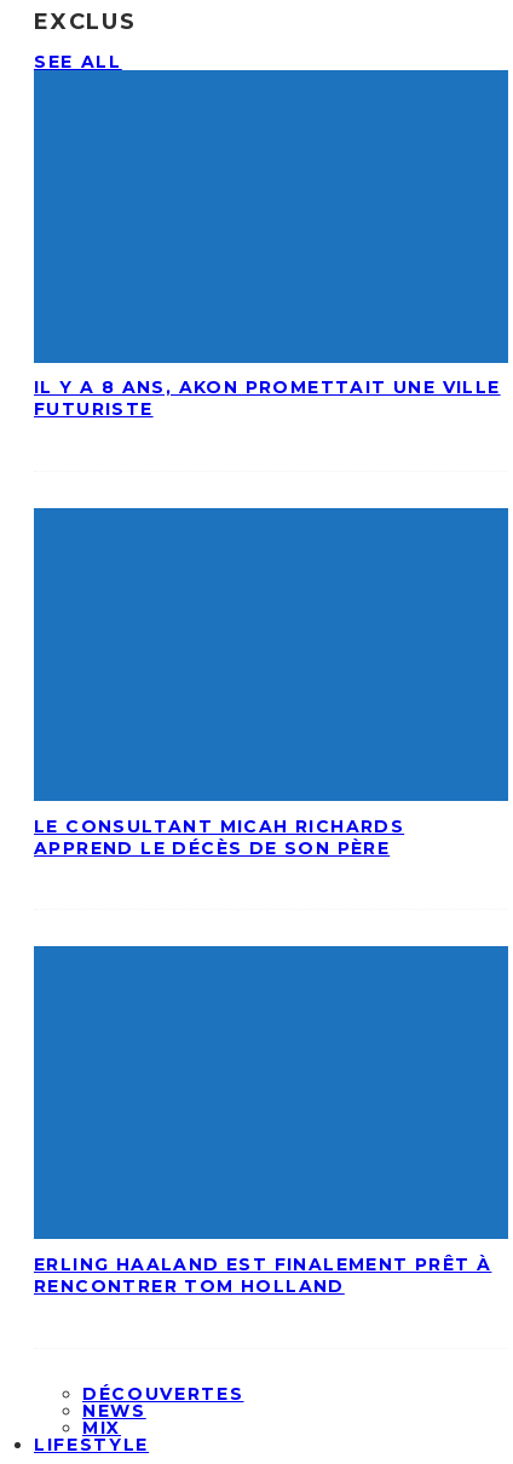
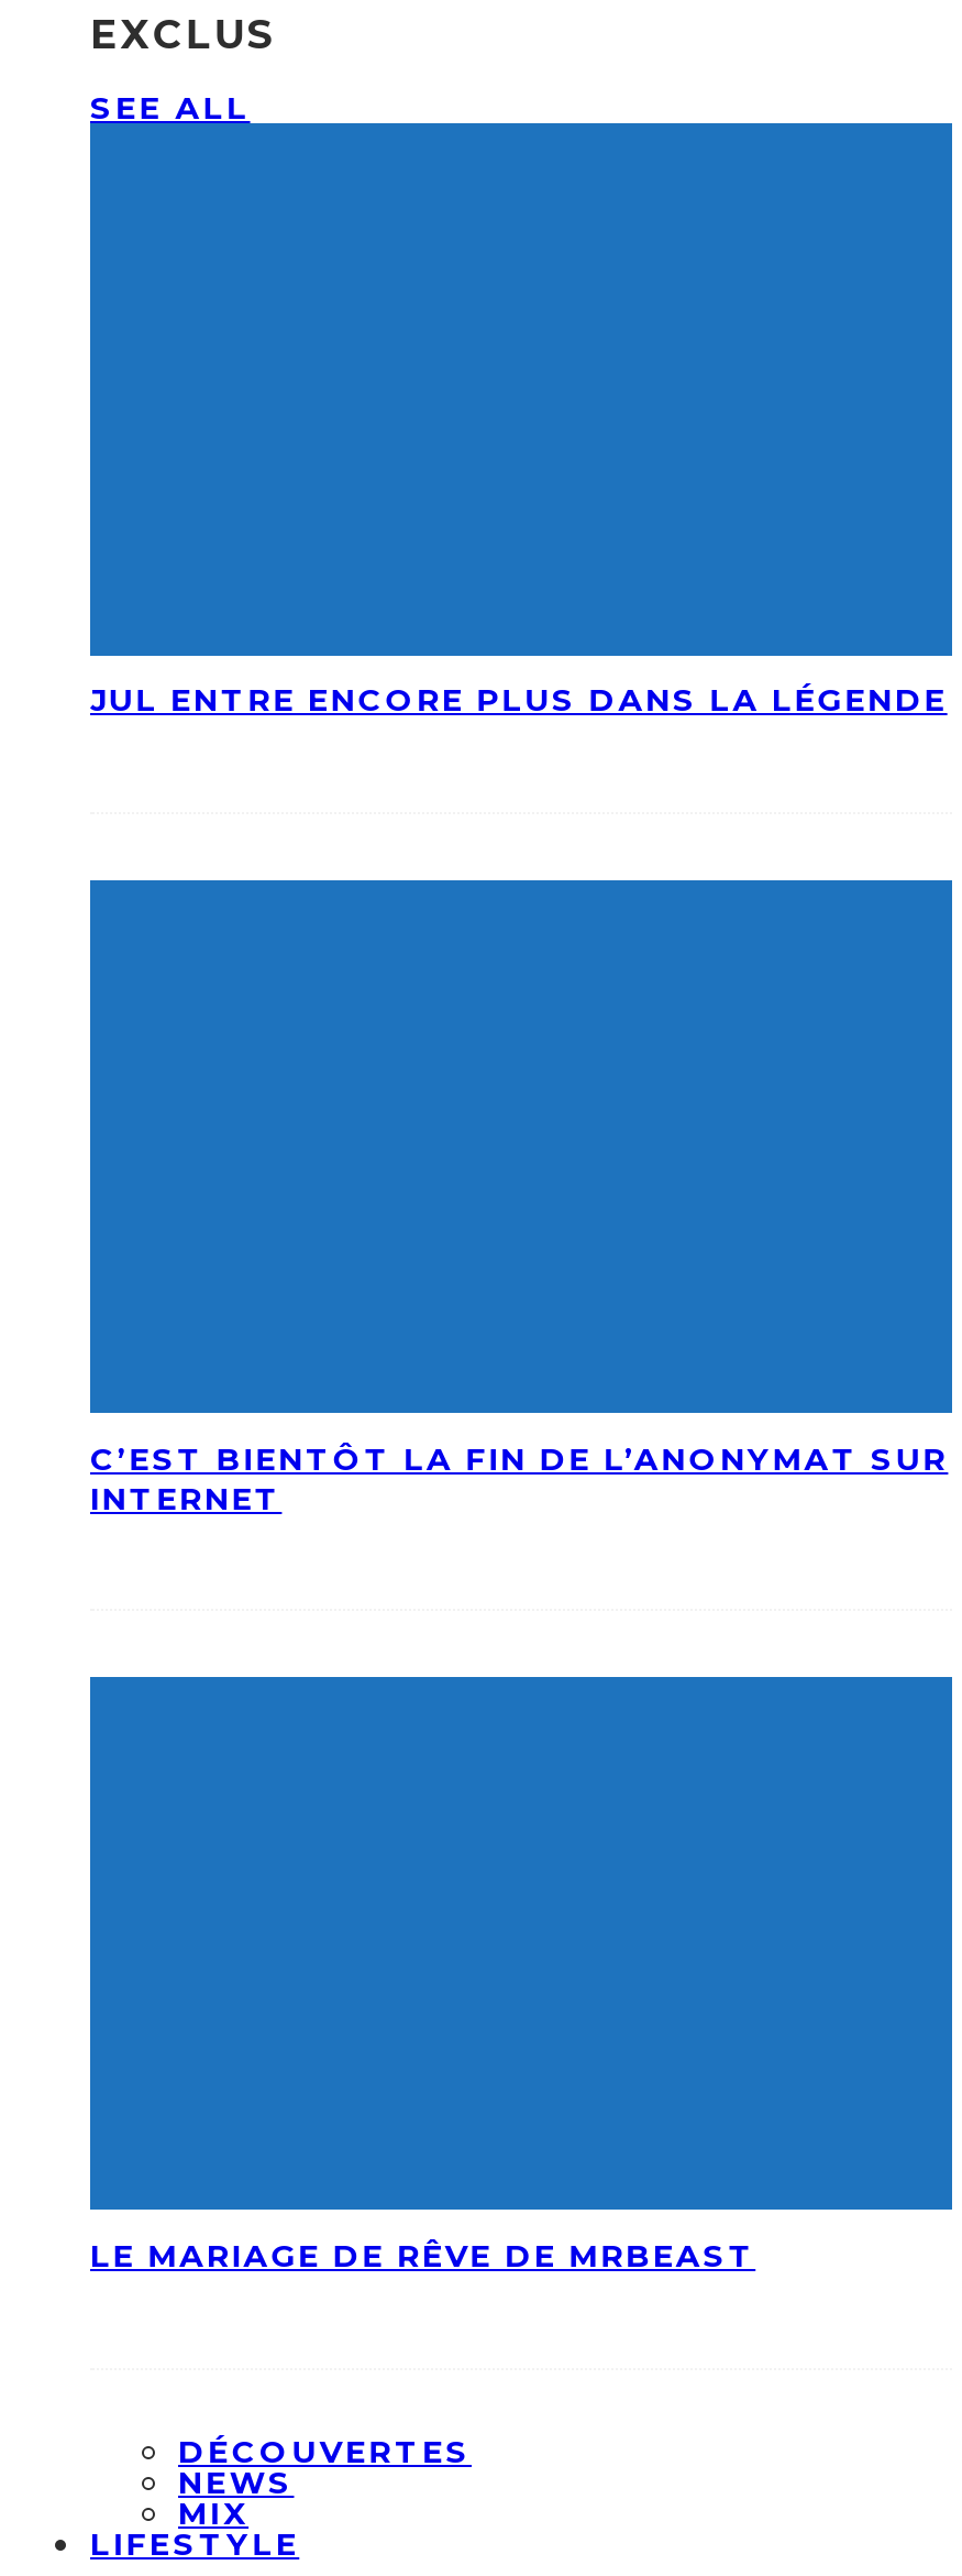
- IL Y A 8 ANS, AKON PROMETTAIT UNE VILLE
- FUTURISTE
+ JUL ENTRE ENCORE PLUS DANS LA LÉGENDE

- LE CONSULTANT MICAH RICHARDS
- APPREND LE DÉCÈS DE SON PÈRE
+ C’EST BIENTÔT LA FIN DE L’ANONYMAT SUR
+ INTERNET

- ERLING HAALAND EST FINALEMENT PRÊT À
- RENCONTRER TOM HOLLAND
+ LE MARIAGE DE RÊVE DE MRBEAST
